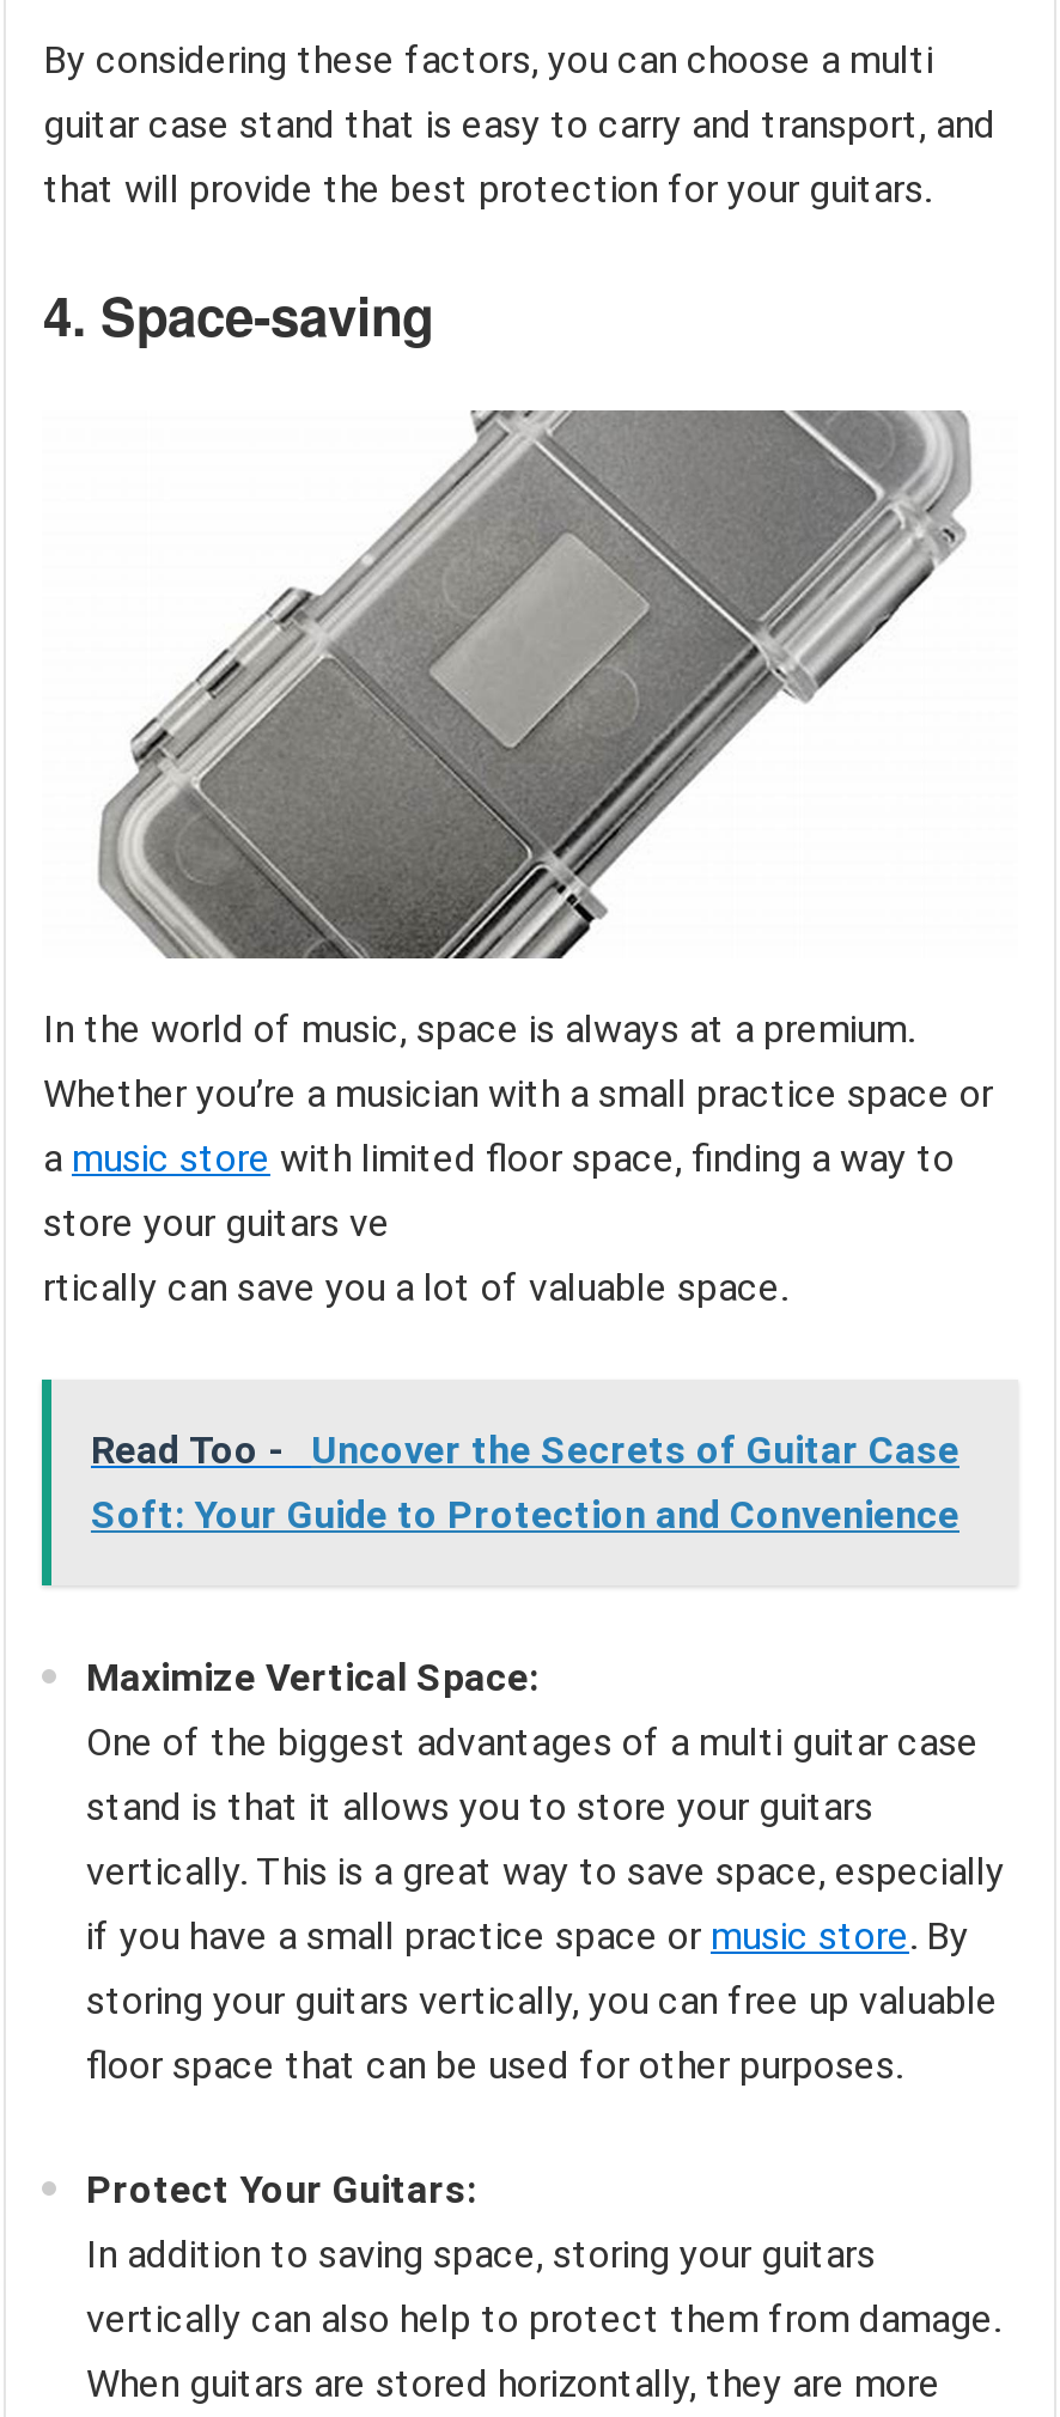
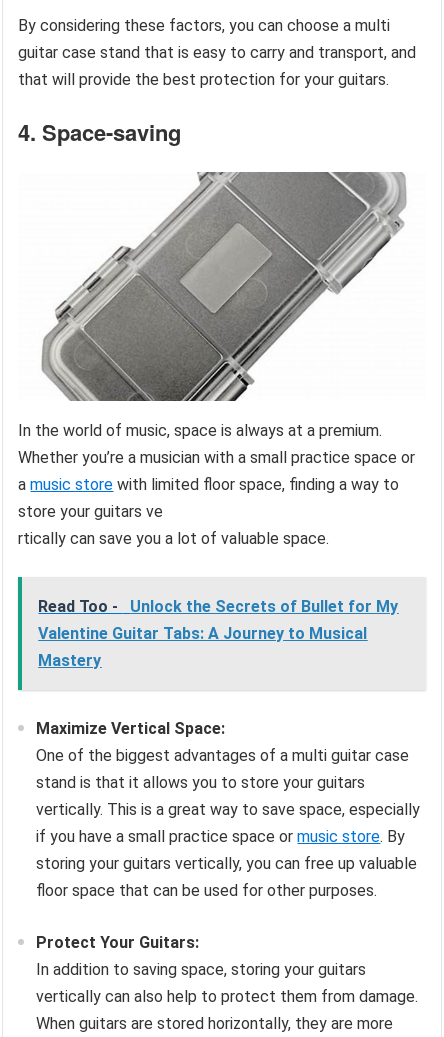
- Read Too - Uncover the Secrets of Guitar Case
- Soft: Your Guide to Protection and Convenience
+ Read Too - Unlock the Secrets of Bullet for My
+ Valentine Guitar Tabs: A Journey to Musical
+ Mastery
